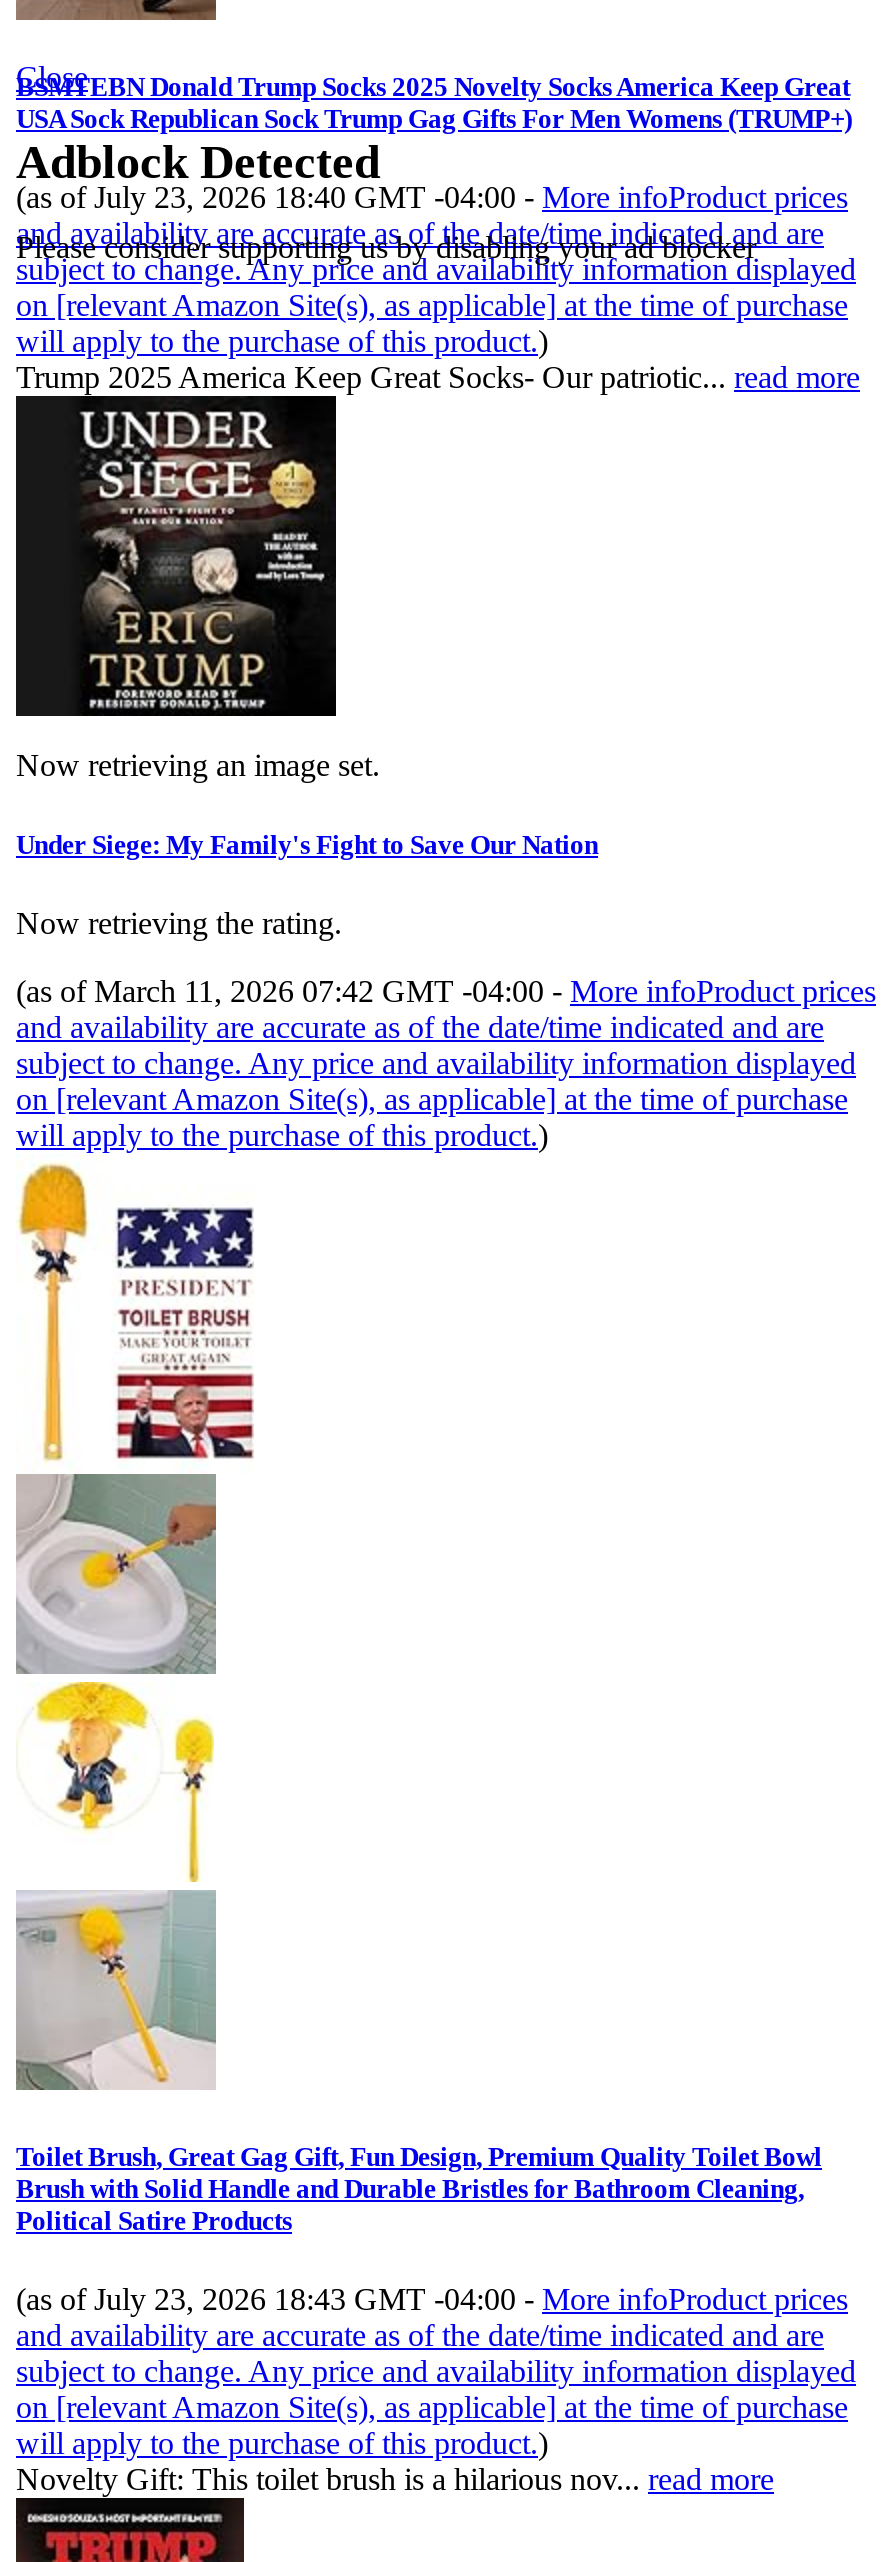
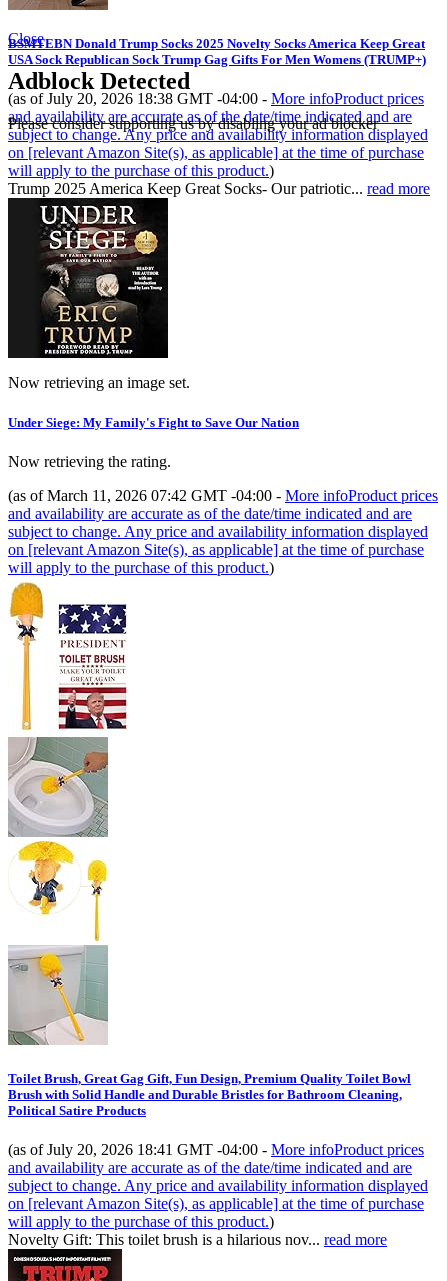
- (as of July 23, 2026 18:40 GMT -04:00 - More infoProduct prices
+ (as of July 20, 2026 18:38 GMT -04:00 - More infoProduct prices

- (as of July 23, 2026 18:43 GMT -04:00 - More infoProduct prices
+ (as of July 20, 2026 18:41 GMT -04:00 - More infoProduct prices
